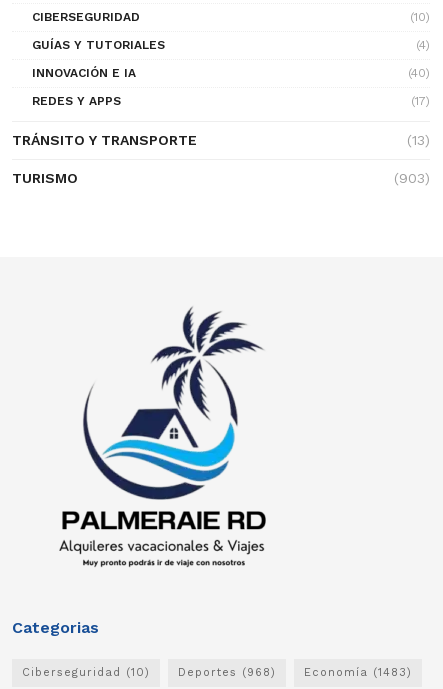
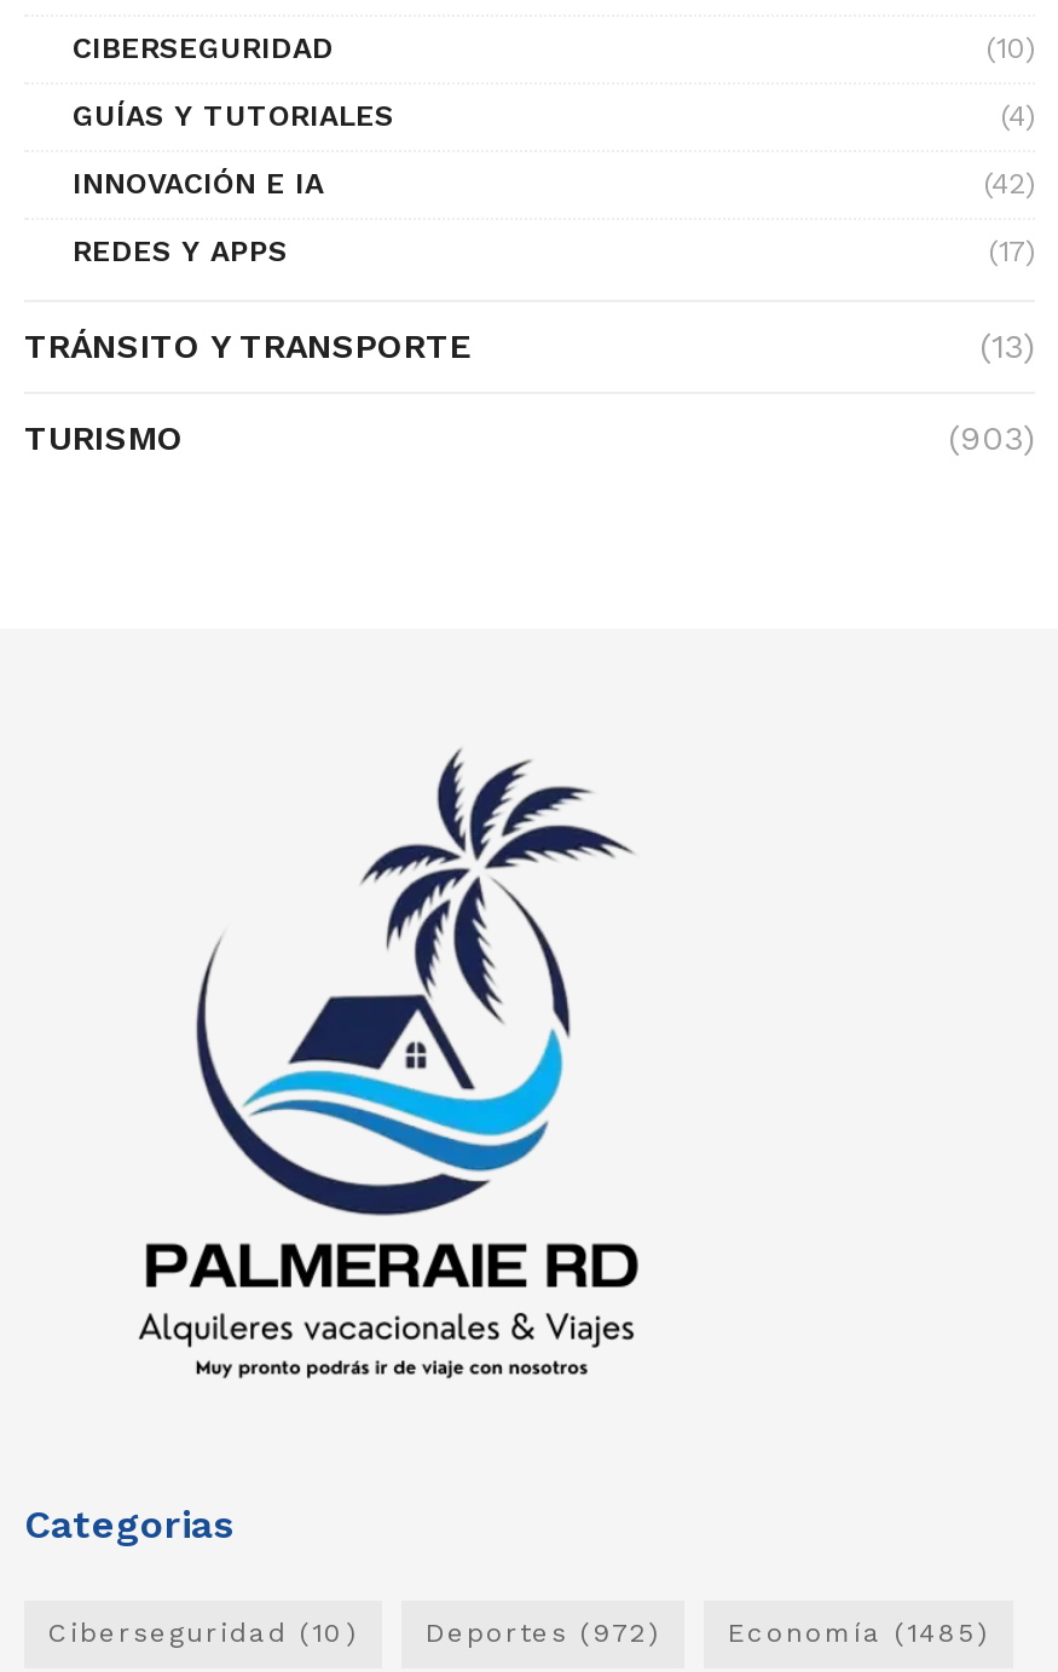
- (40)
+ (42)

- Deportes (968)
+ Deportes (972)

- Economía (1483)
+ Economía (1485)
